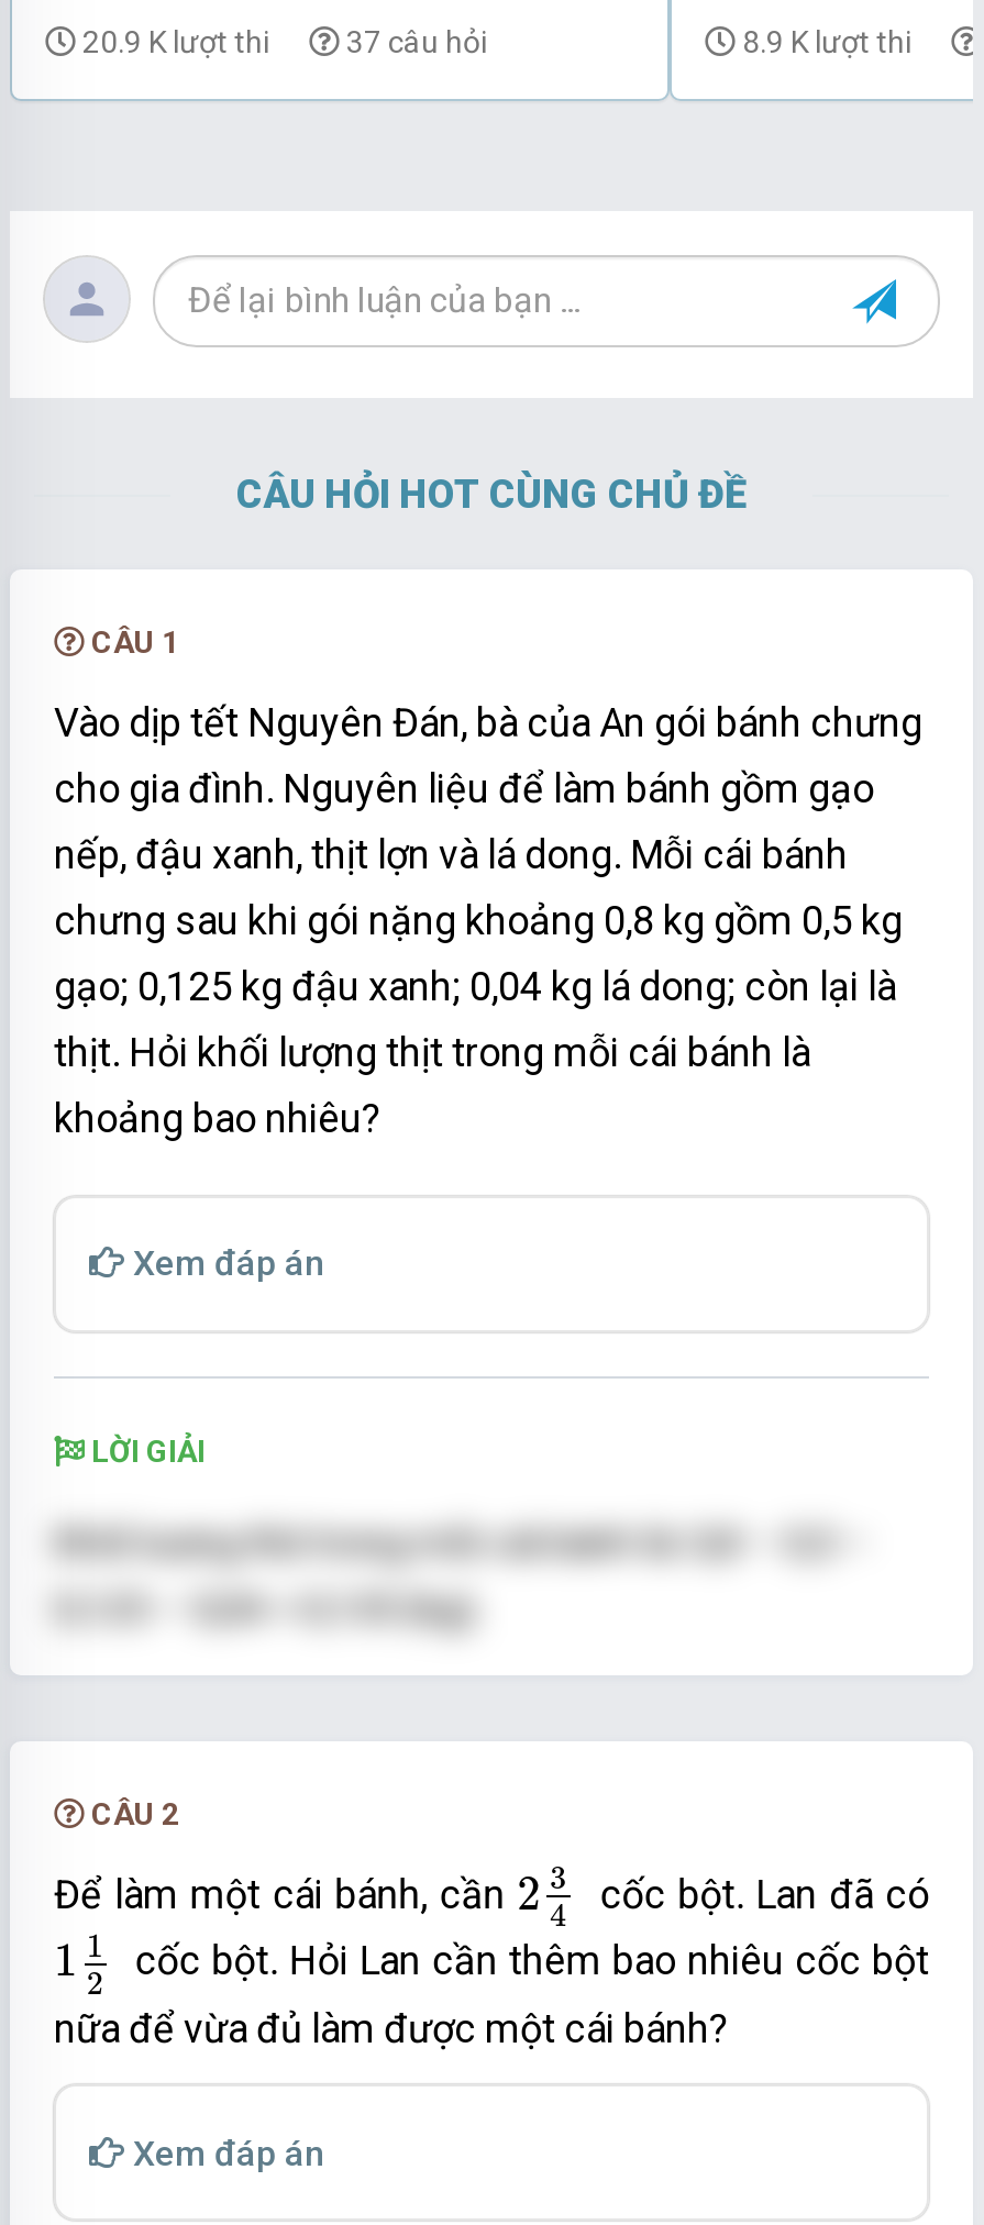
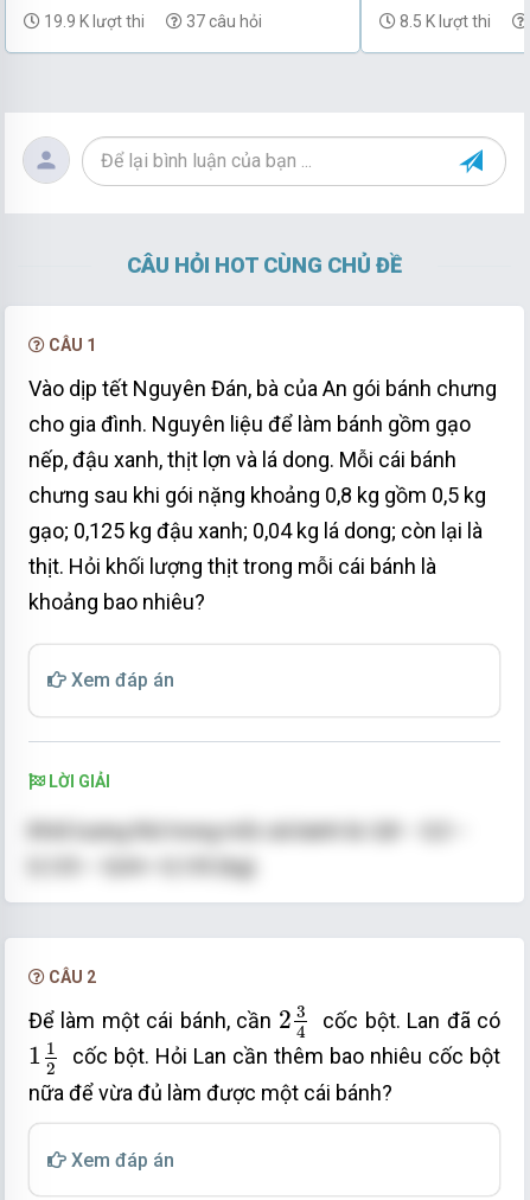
- 20.9 K lượt thi 37 câu hỏi
+ 19.9 K lượt thi 37 câu hỏi

- 8.9 K lượt thi
+ 8.5 K lượt thi
